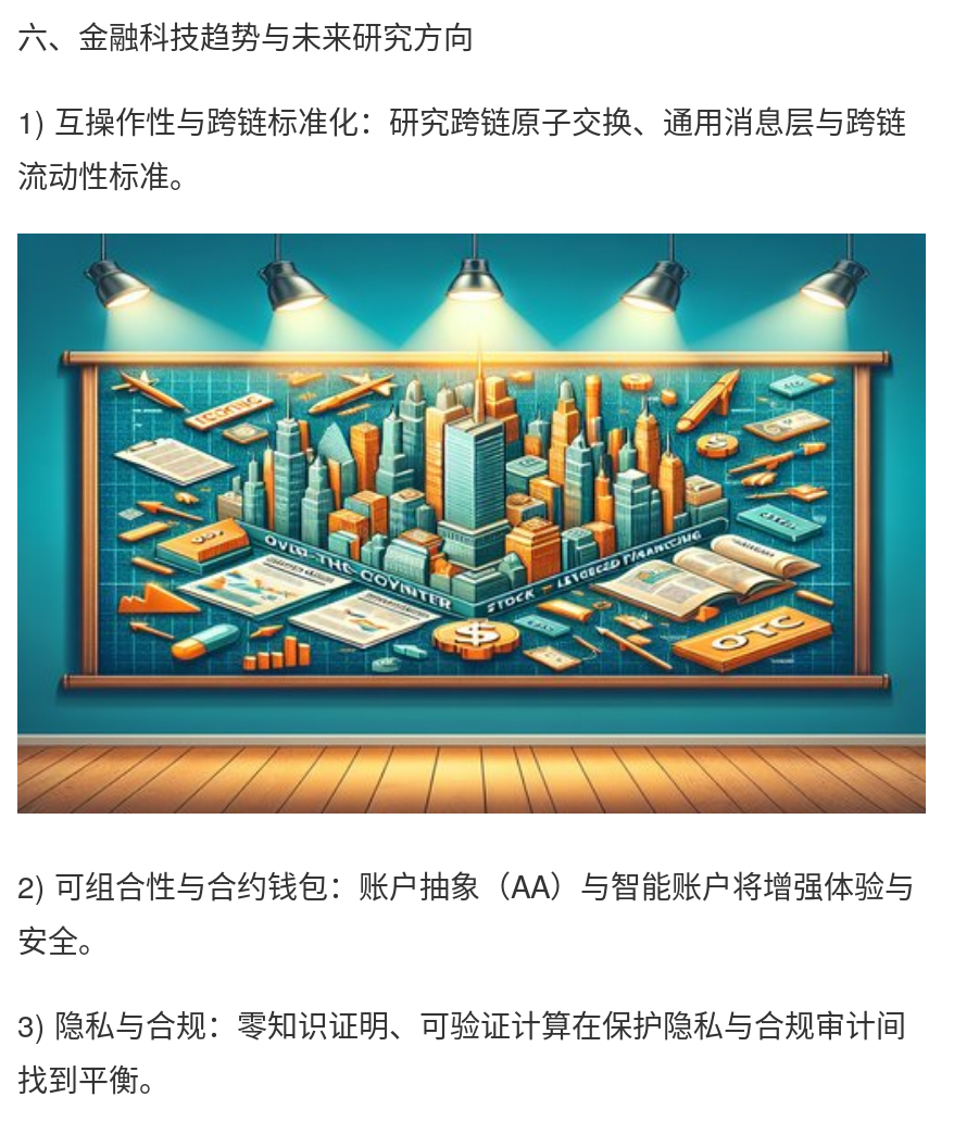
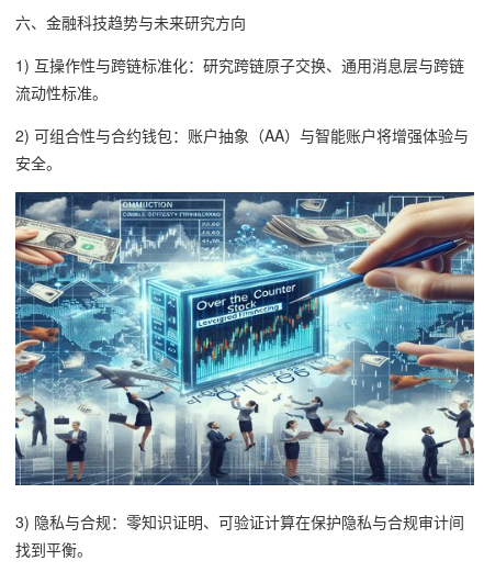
- [image]
+ [image]

moved up: 2) 可组合性与合约钱包：账户抽象（AA）与智能账户将增强体验与 | 安全。
